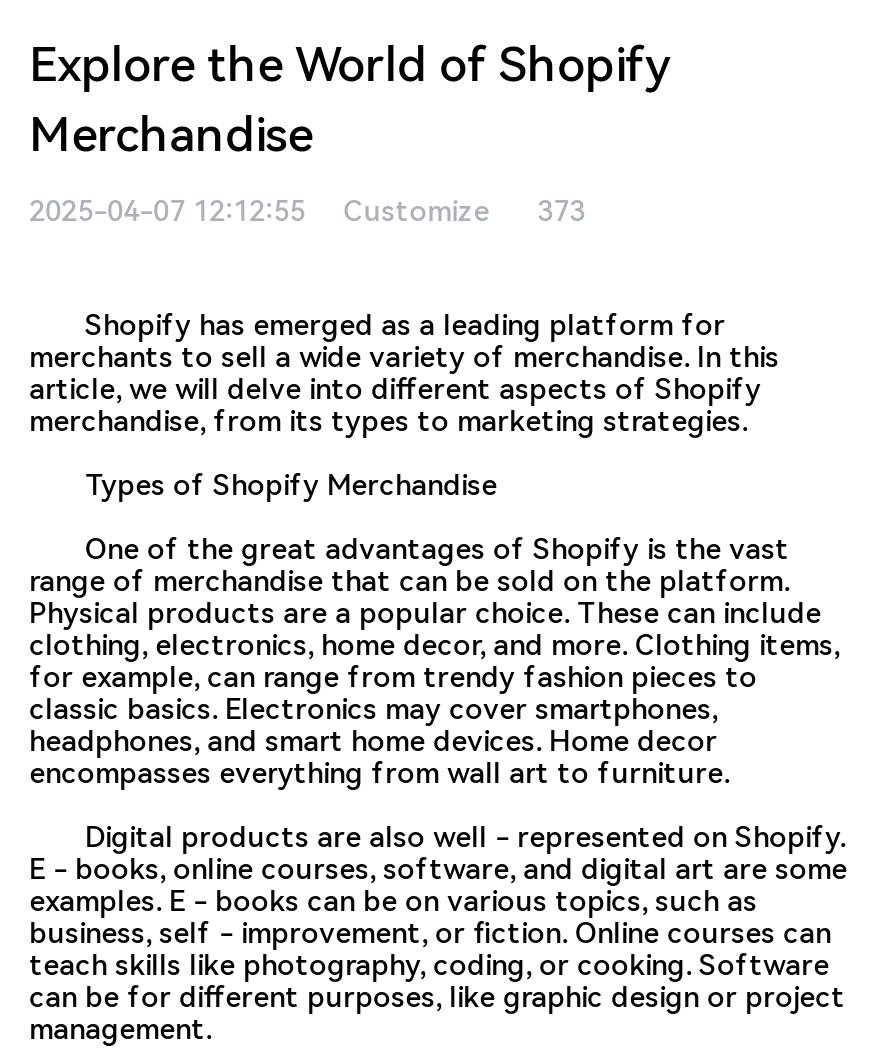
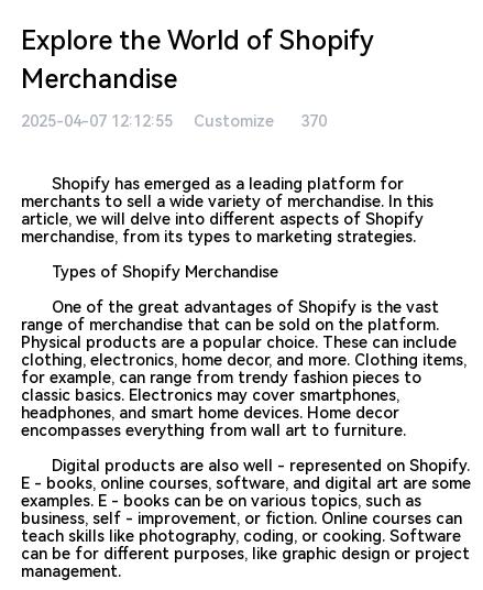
- 2025-04-07 12:12:55 Customize 373
+ 2025-04-07 12:12:55 Customize 370
